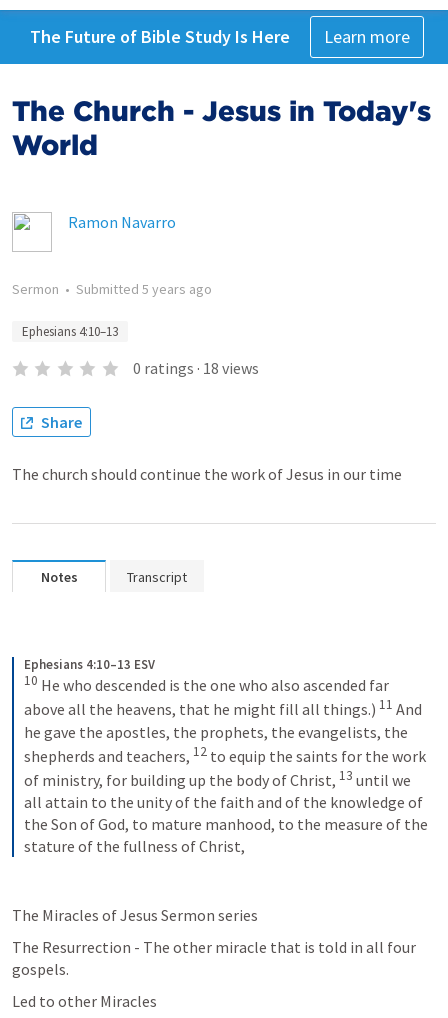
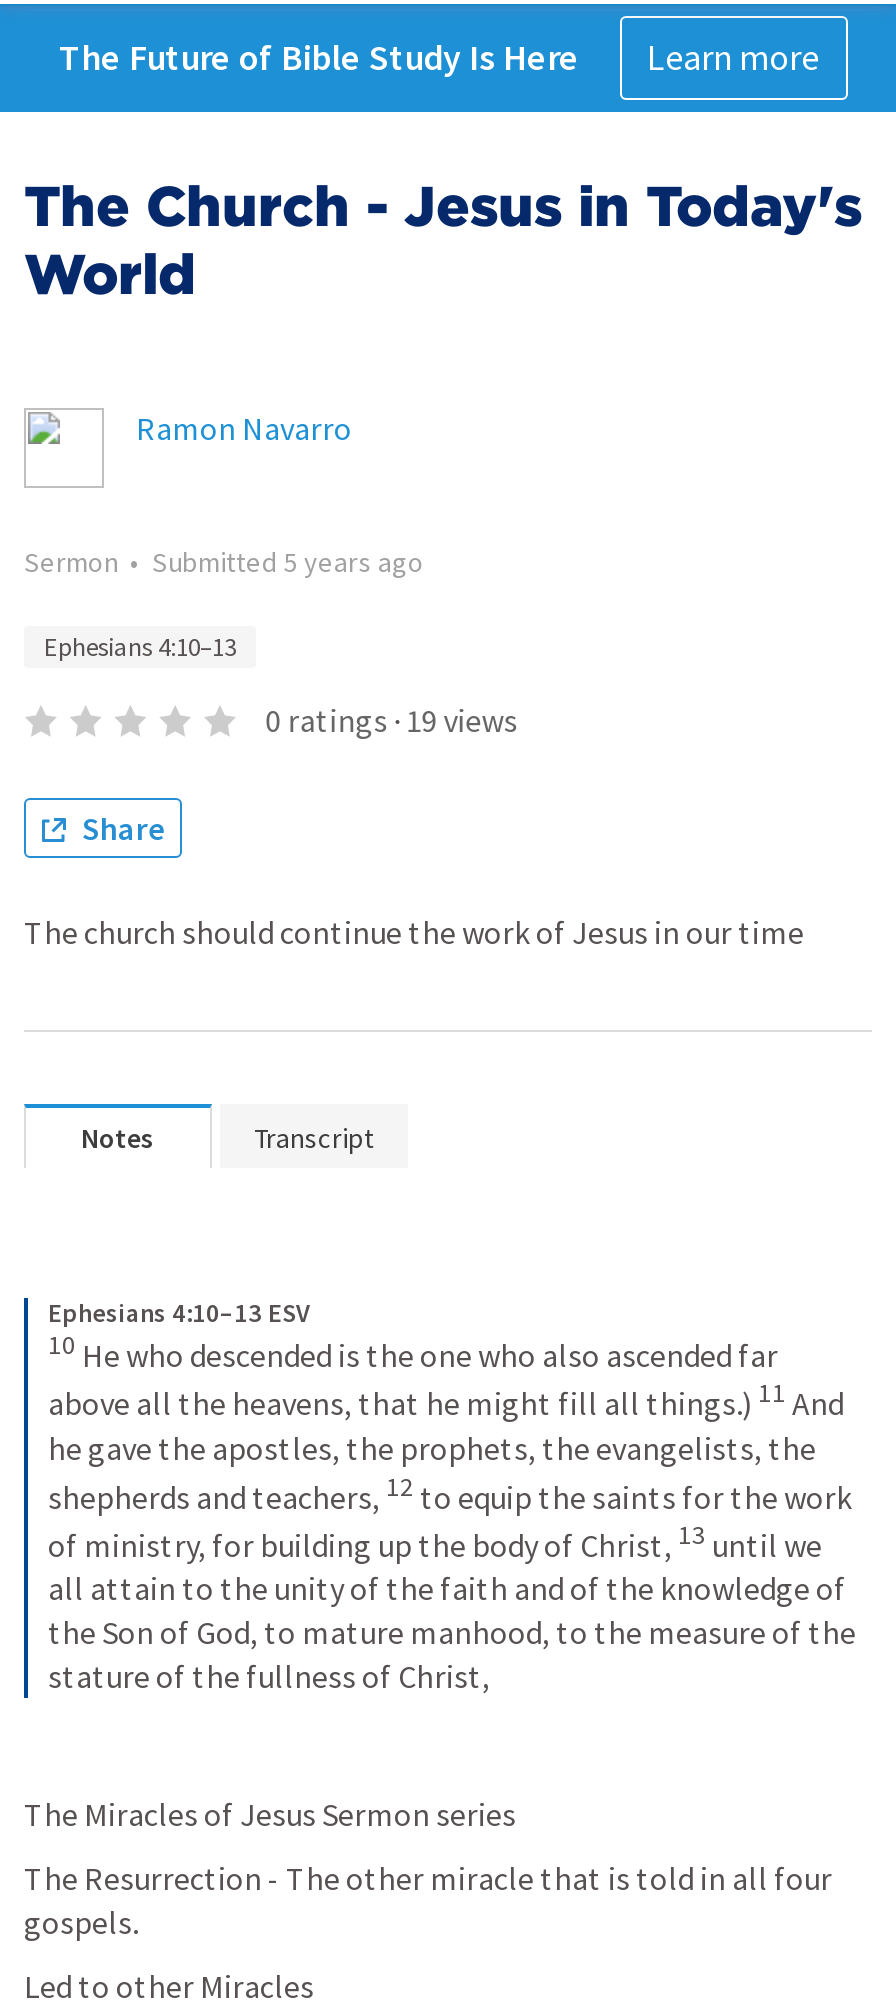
- 0 ratings · 18 views
+ 0 ratings · 19 views
